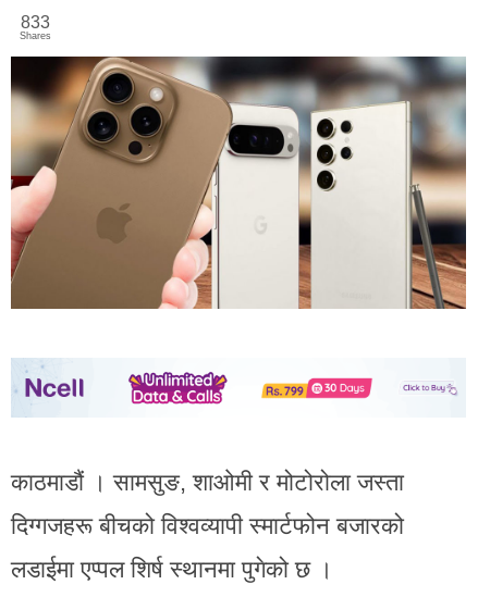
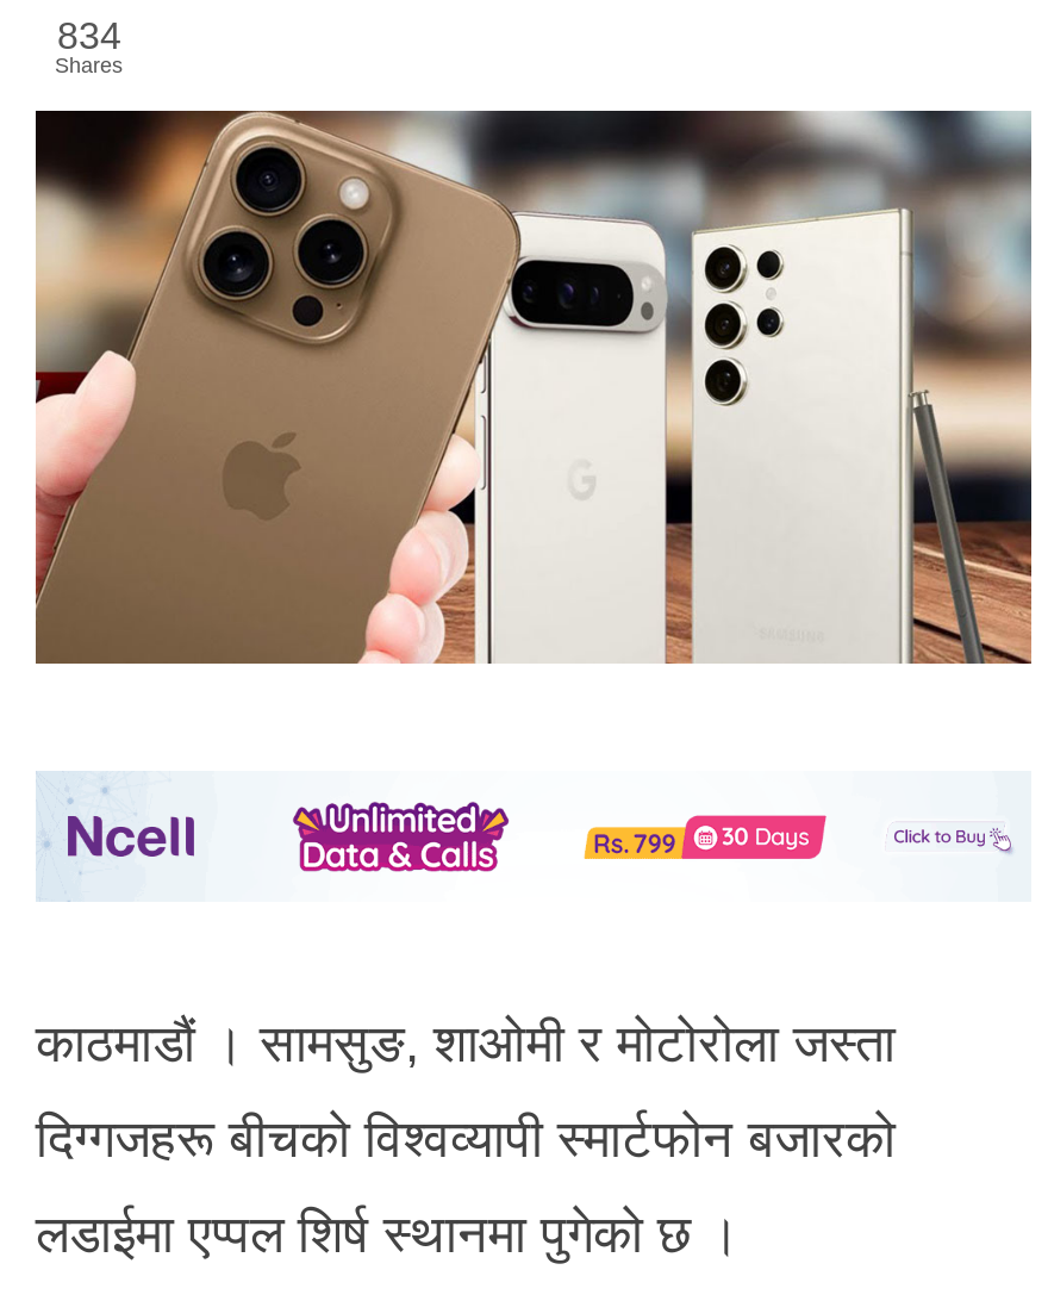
- 833
+ 834
